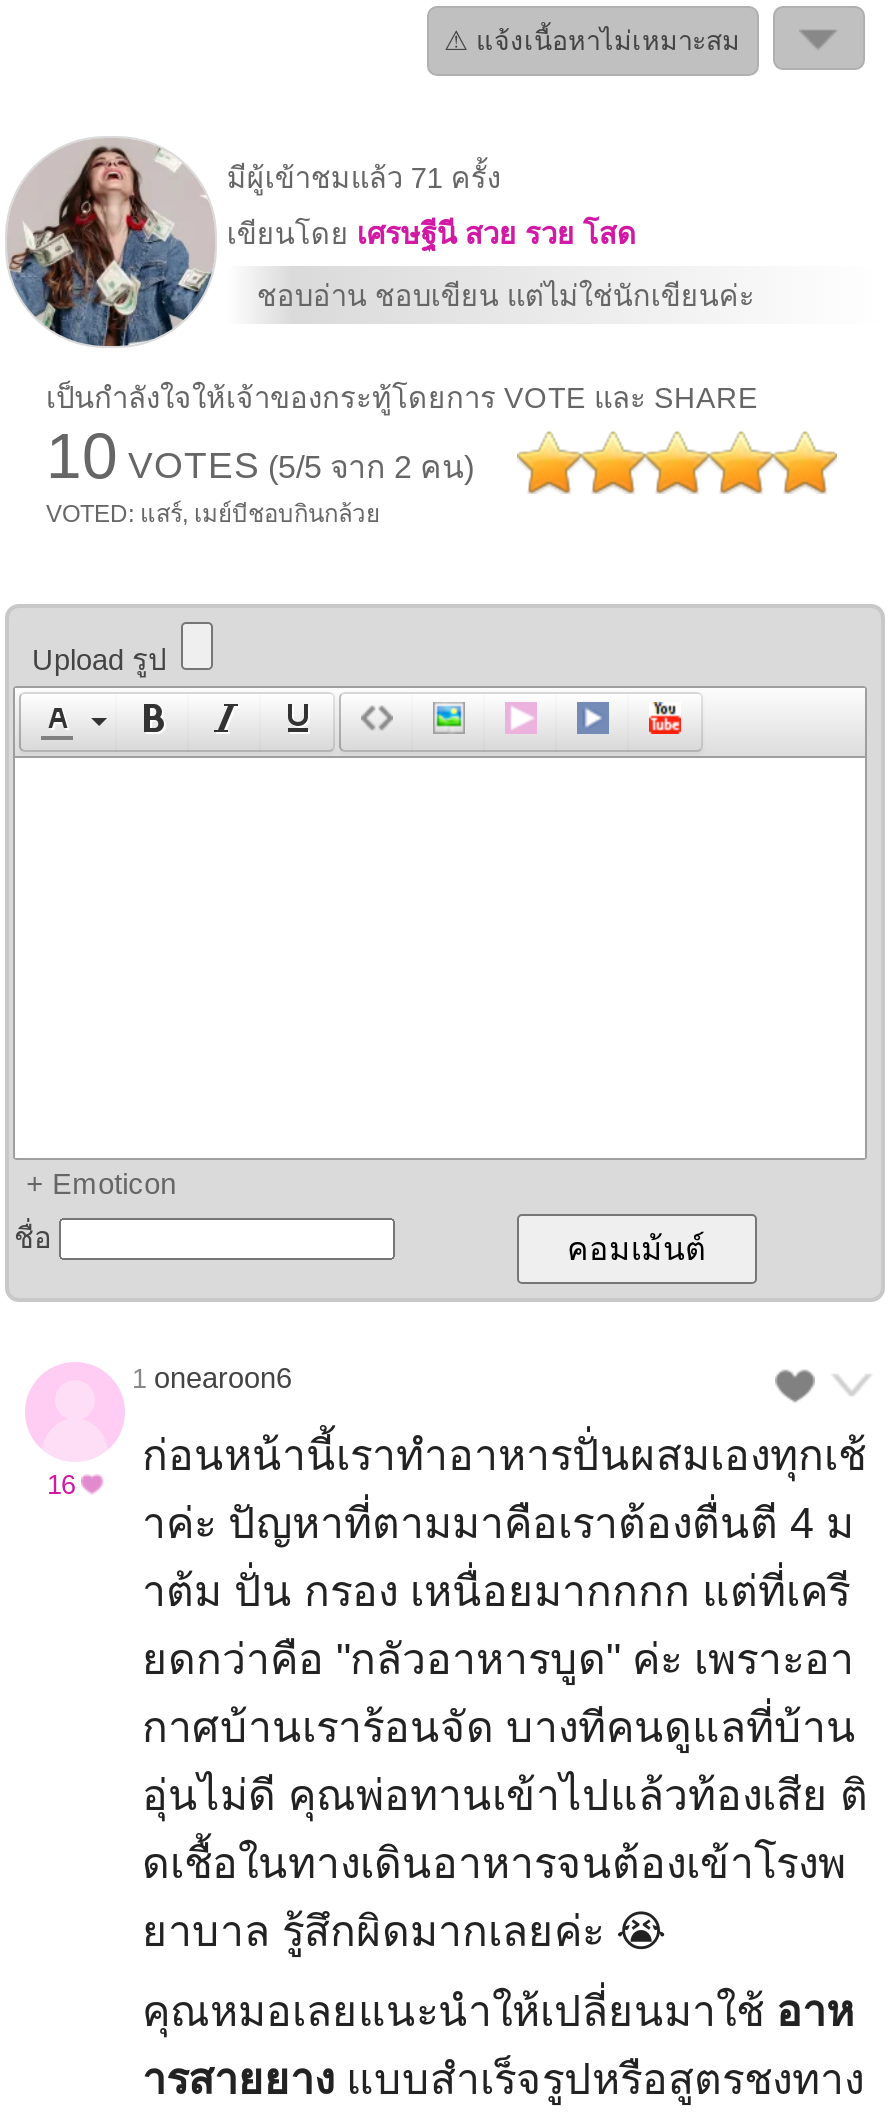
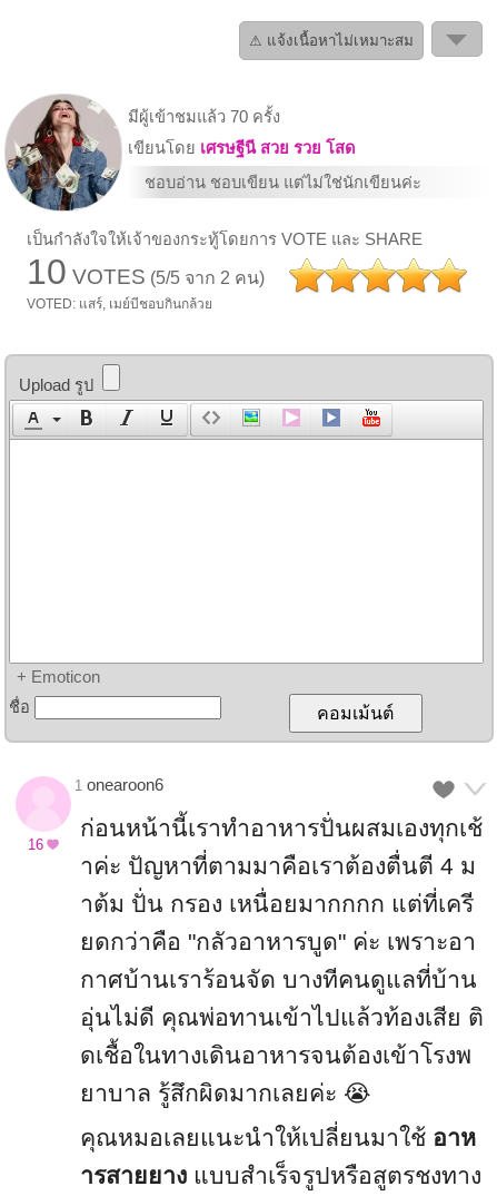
- มีผู้เข้าชมแล้ว 71 ครั้ง
+ มีผู้เข้าชมแล้ว 70 ครั้ง
